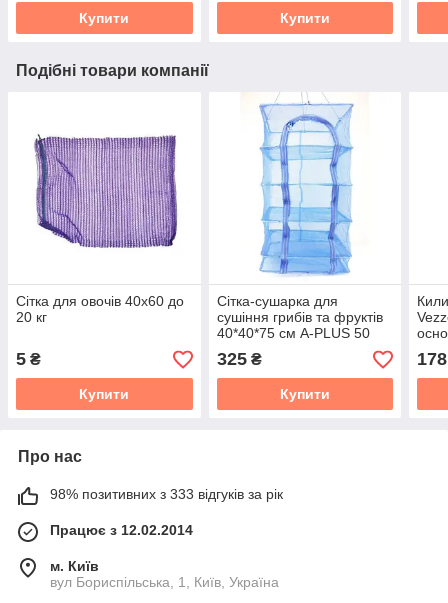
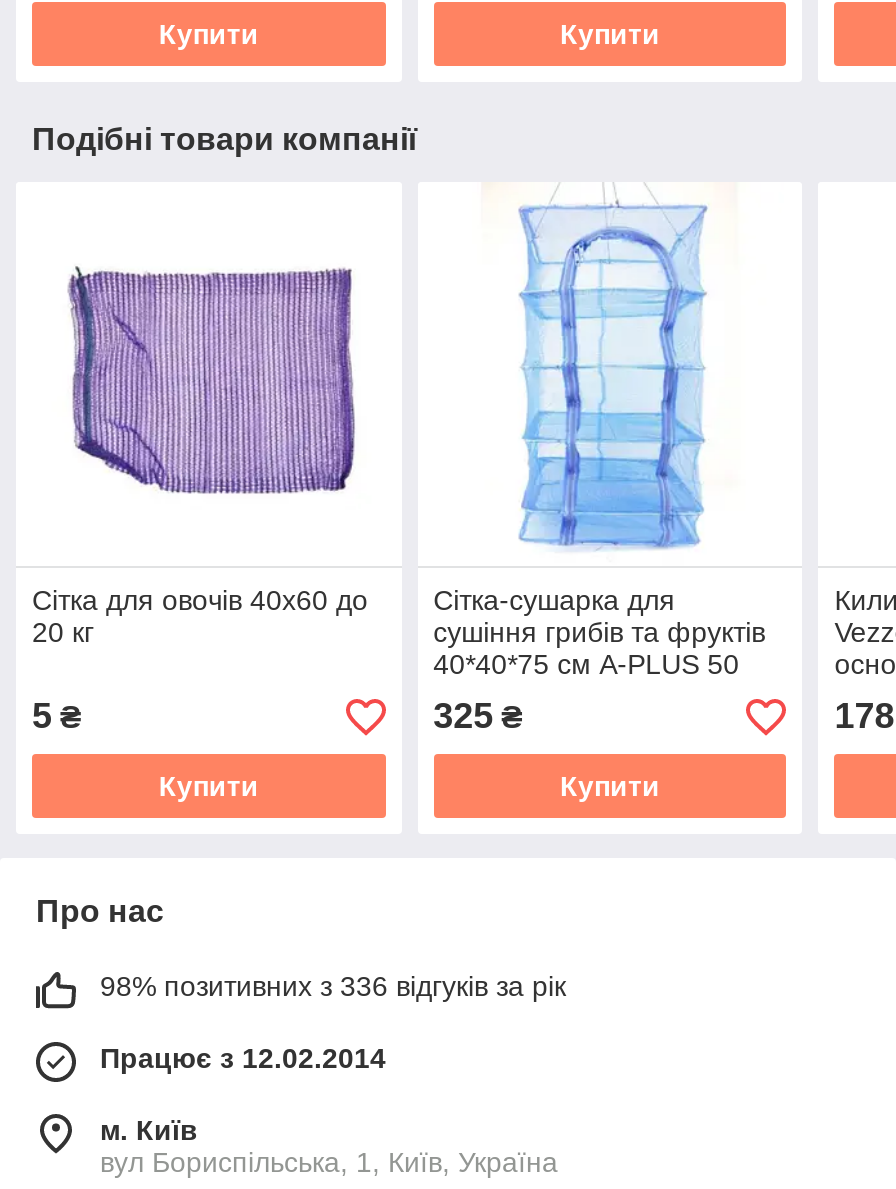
- 98% позитивних з 333 відгуків за рік
+ 98% позитивних з 336 відгуків за рік
